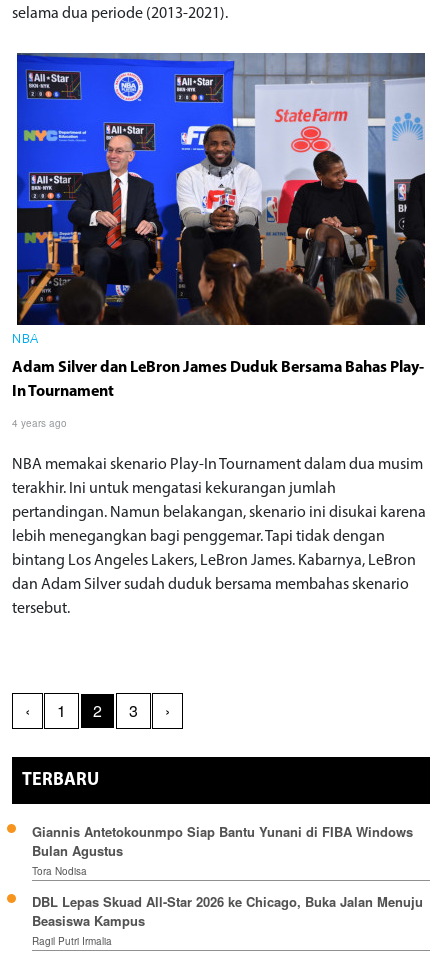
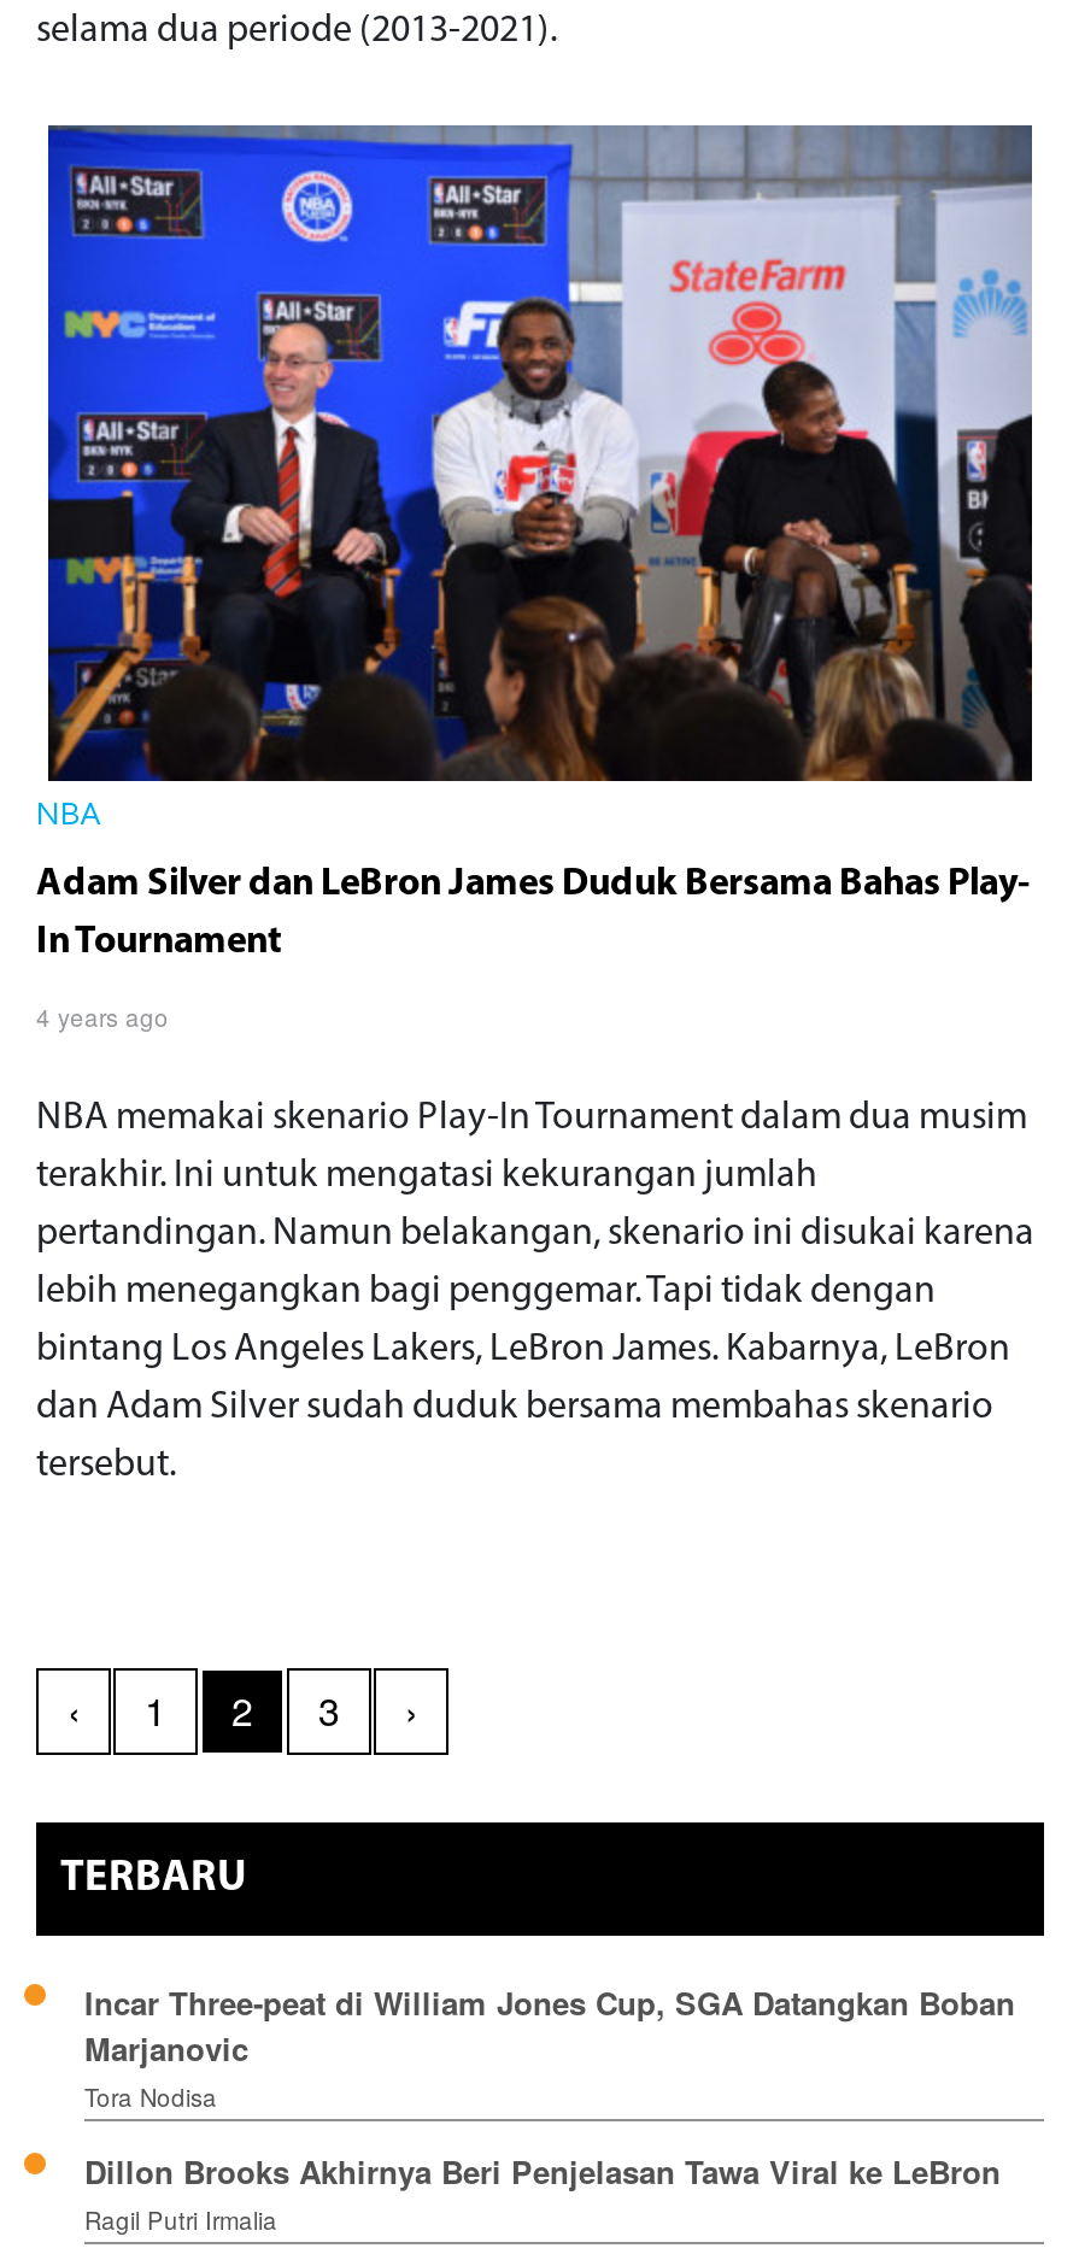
- Giannis Antetokounmpo Siap Bantu Yunani di FIBA Windows
- Bulan Agustus
+ Incar Three-peat di William Jones Cup, SGA Datangkan Boban
+ Marjanovic

- DBL Lepas Skuad All-Star 2026 ke Chicago, Buka Jalan Menuju
- Beasiswa Kampus
+ Dillon Brooks Akhirnya Beri Penjelasan Tawa Viral ke LeBron
